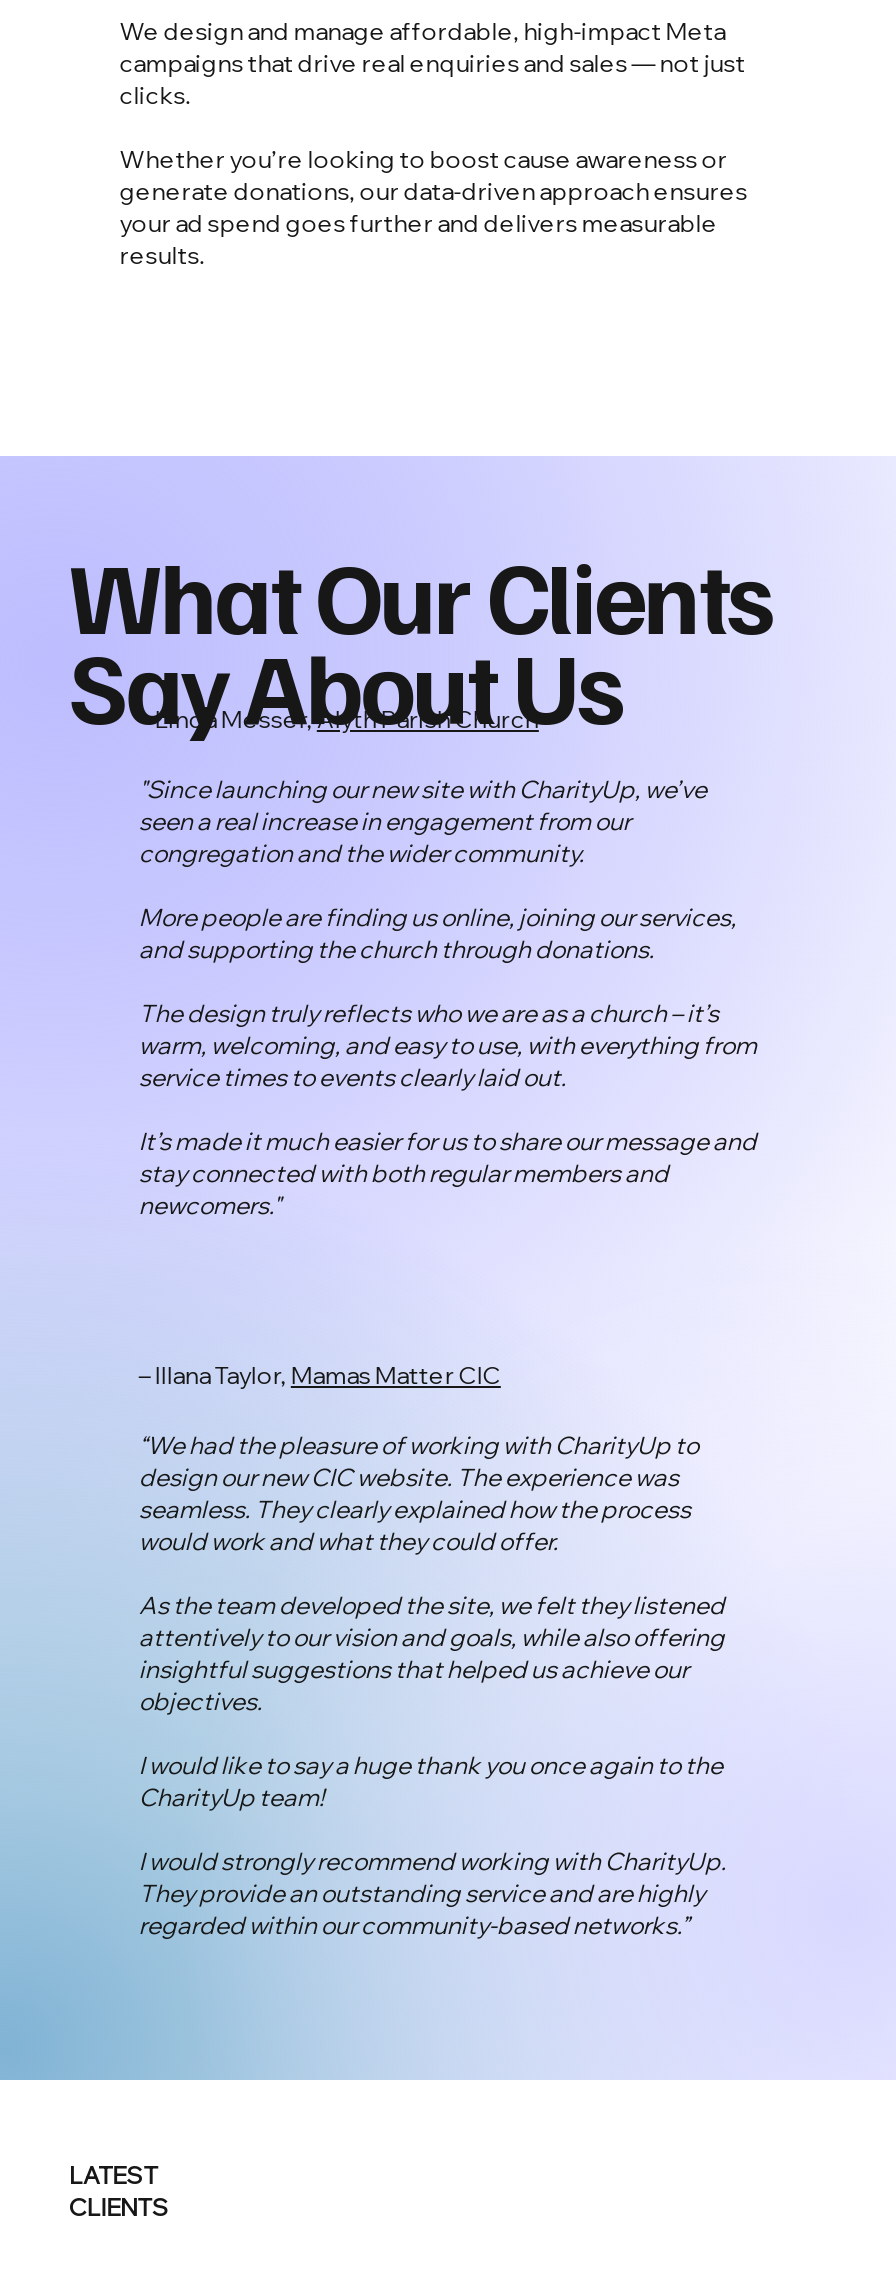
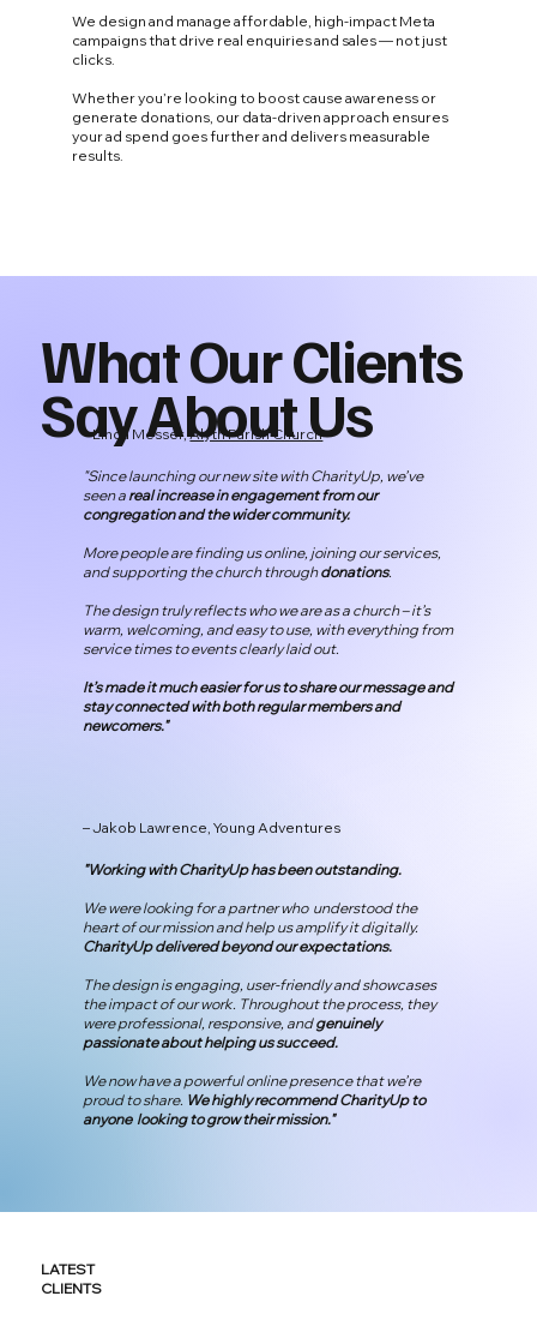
- – Illana Taylor, Mamas Matter CIC
+ – Jakob Lawrence, Young Adventures

- “We had the pleasure of working with CharityUp to
- design our new CIC website. The experience was
- seamless. They clearly explained how the process
- would work and what they could offer.
+ "Working with CharityUp has been outstanding.

- As the team developed the site, we felt they listened
- attentively to our vision and goals, while also offering
- insightful suggestions that helped us achieve our
- objectives.
+ We were looking for a partner who understood the
+ heart of our mission and help us amplify it digitally.
+ CharityUp delivered beyond our expectations.

- I would like to say a huge thank you once again to the
- CharityUp team!
+ The design is engaging, user-friendly and showcases
+ the impact of our work. Throughout the process, they
+ were professional, responsive, andgenuinely
+ passionate about helping us succeed.

- I would strongly recommend working with CharityUp.
- They provide an outstanding service and are highly
- regarded within our community-based networks.”
+ We now have a powerful online presence that we’re
+ proud to share. We highly recommend CharityUp to
+ anyone looking to grow their mission."
